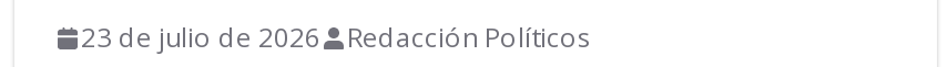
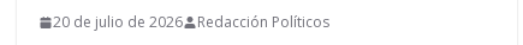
- 23 de julio de 2026 Redacción Políticos
+ 20 de julio de 2026 Redacción Políticos
